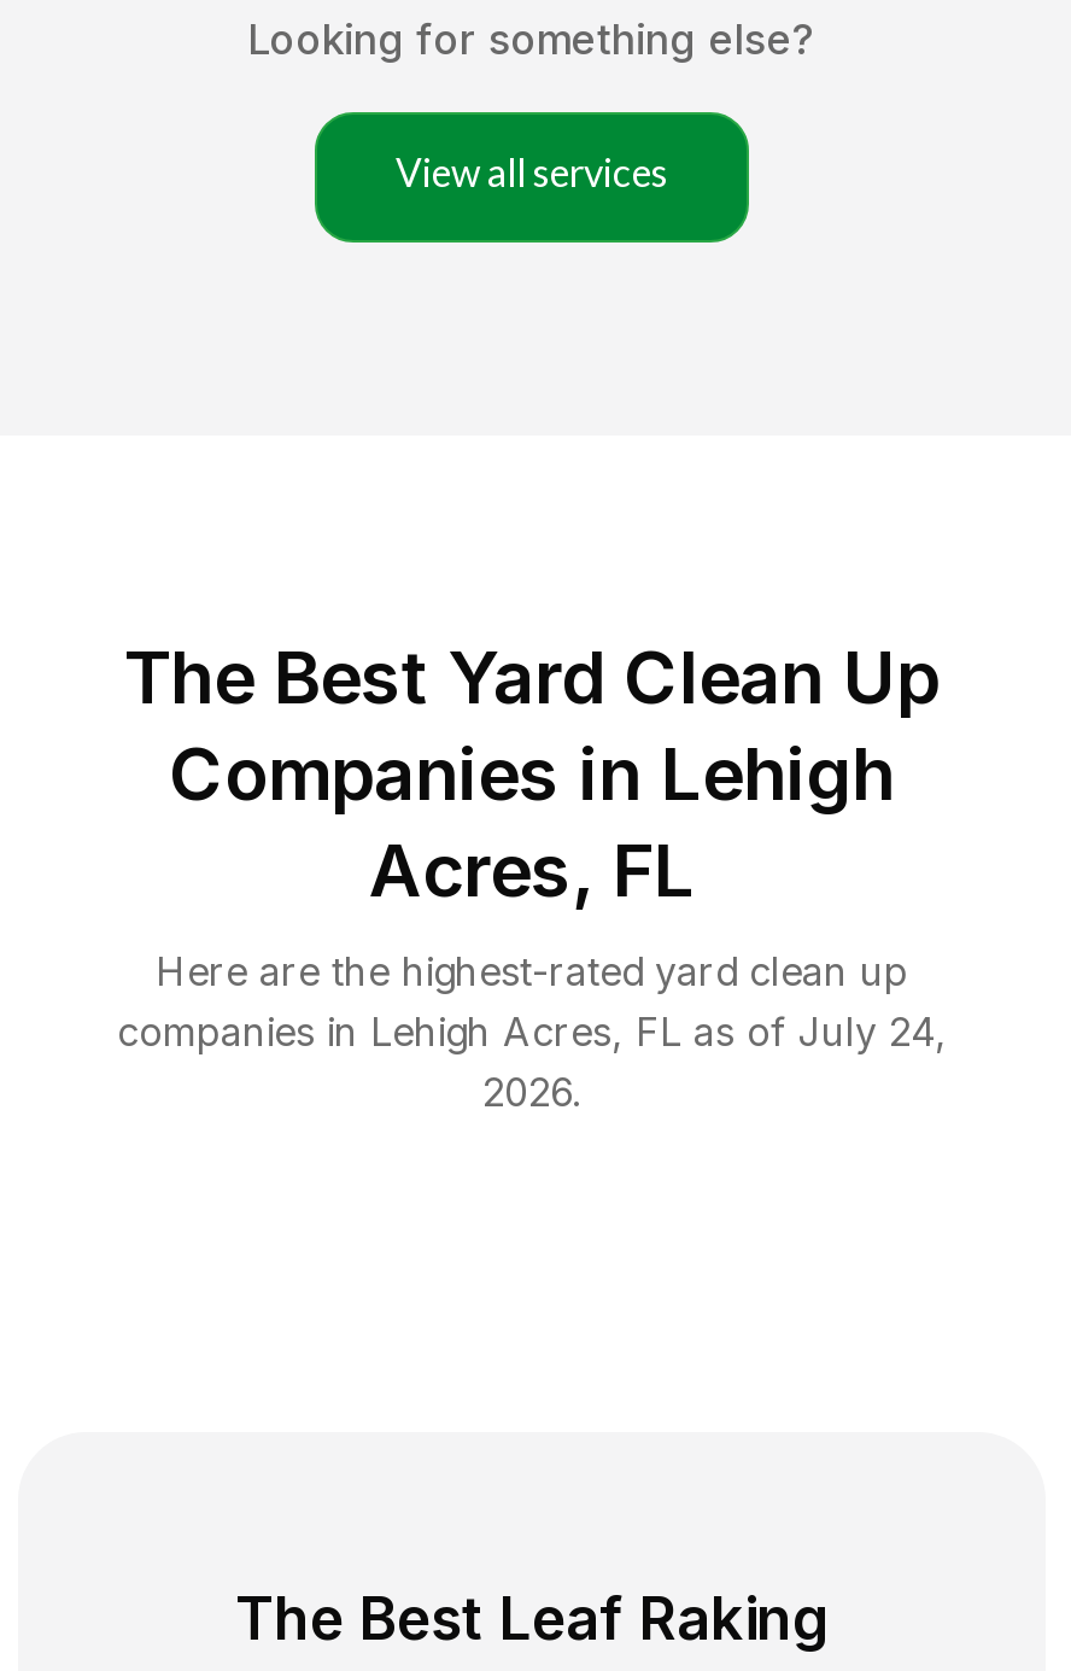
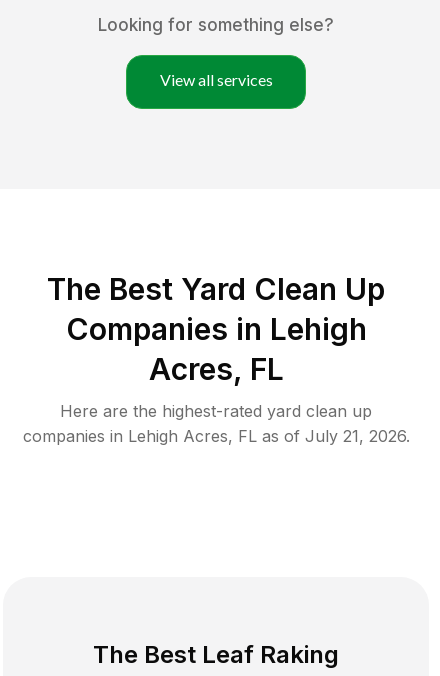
- companies in Lehigh Acres, FL as of July 24,
- 2026.
+ companies in Lehigh Acres, FL as of July 21, 2026.
